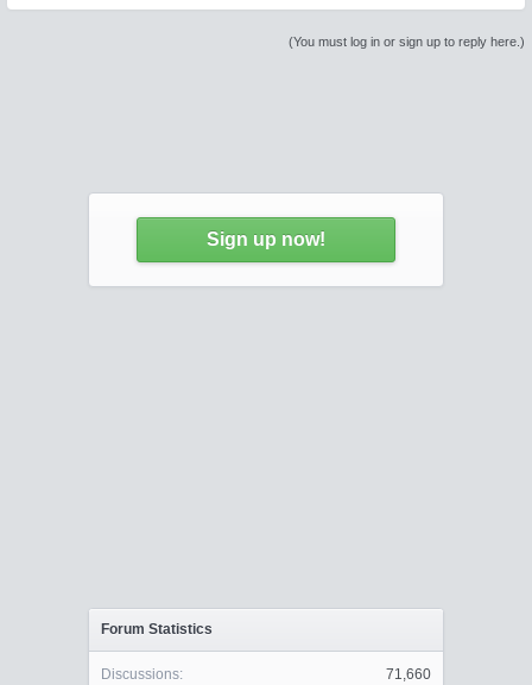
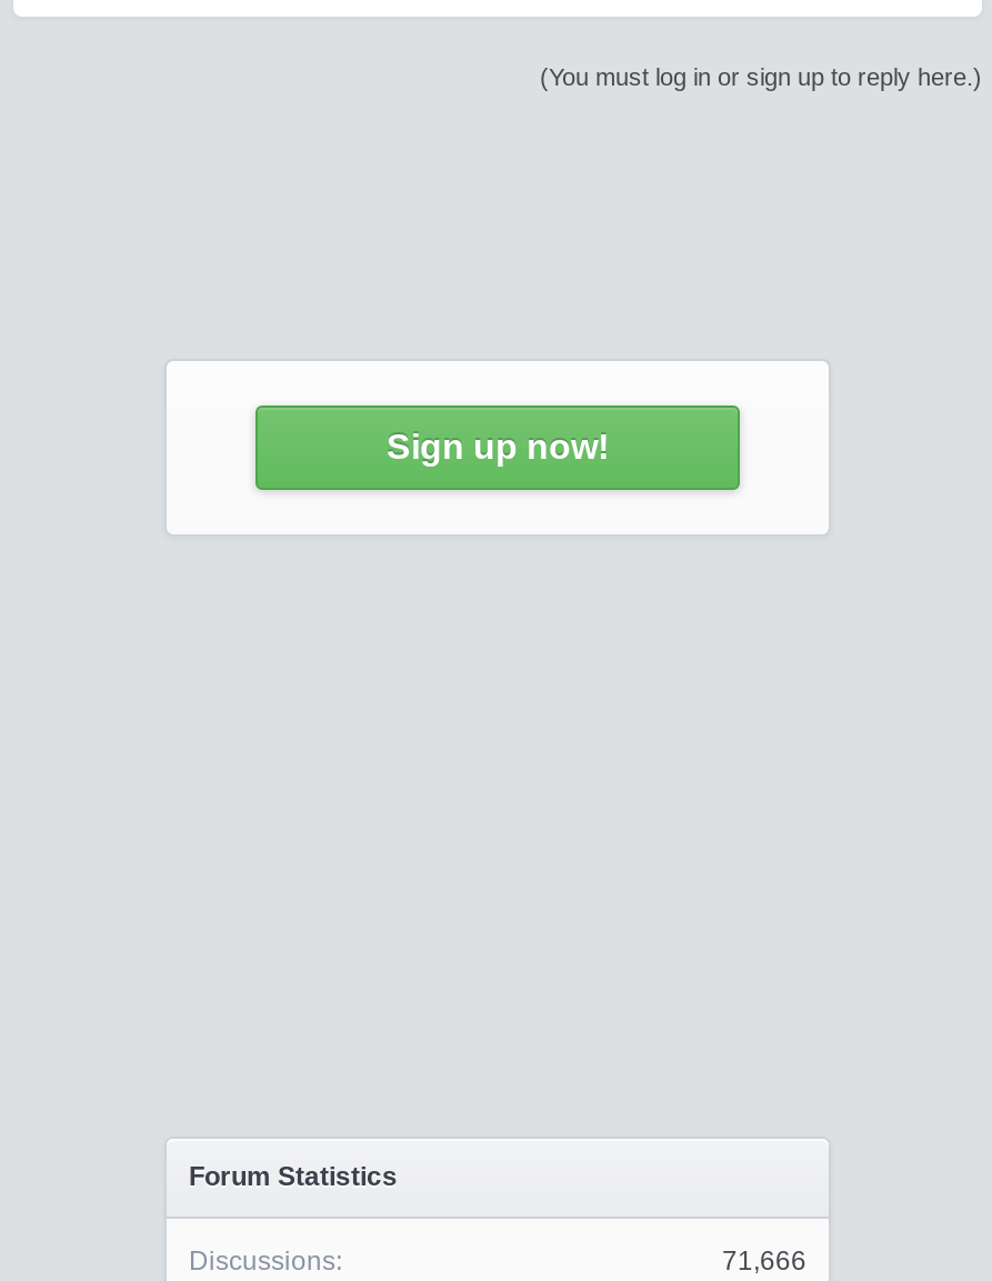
- 71,660
+ 71,666
